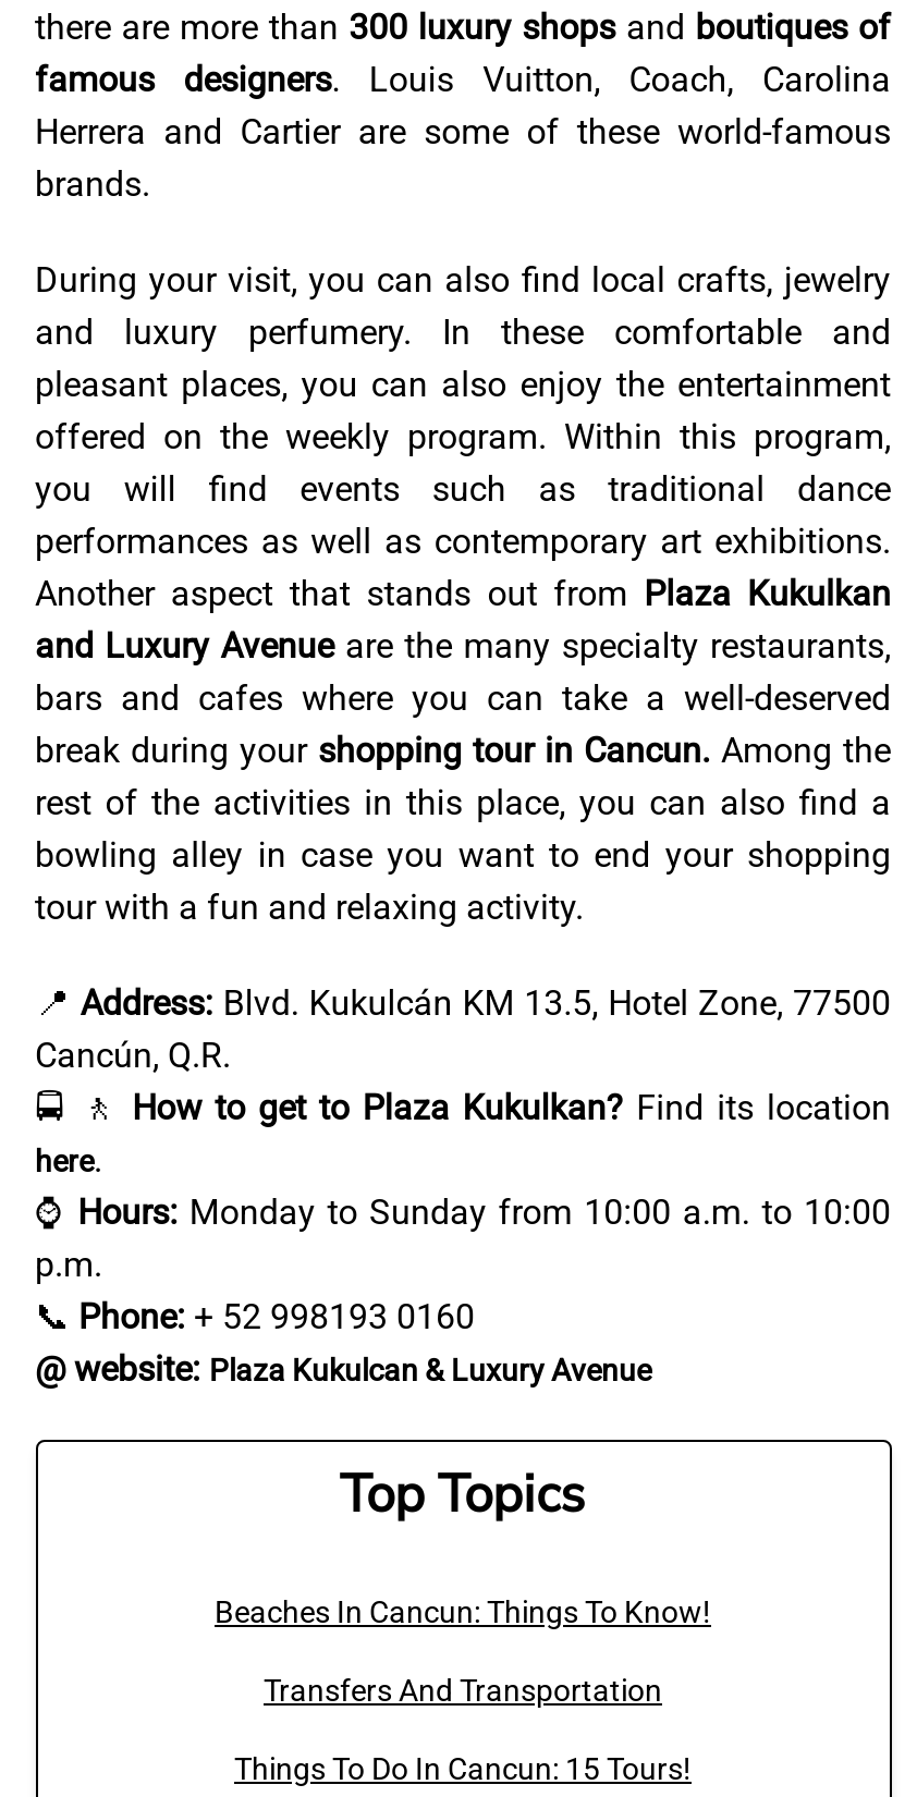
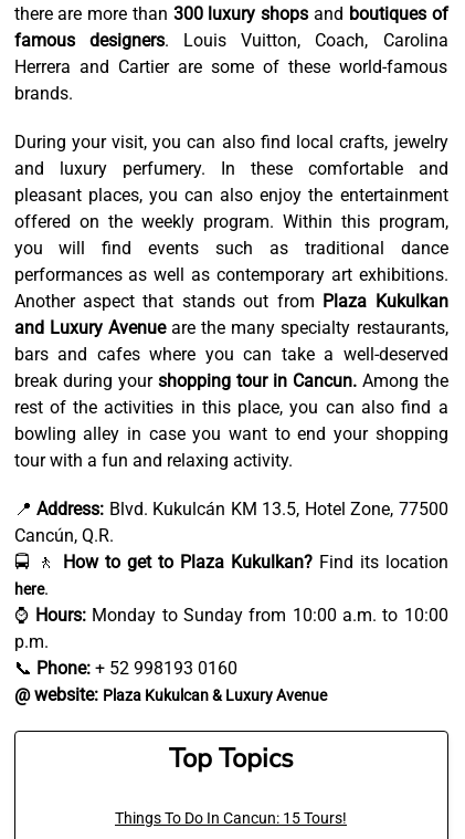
- Beaches In Cancun: Things To Know!
- Transfers And Transportation
